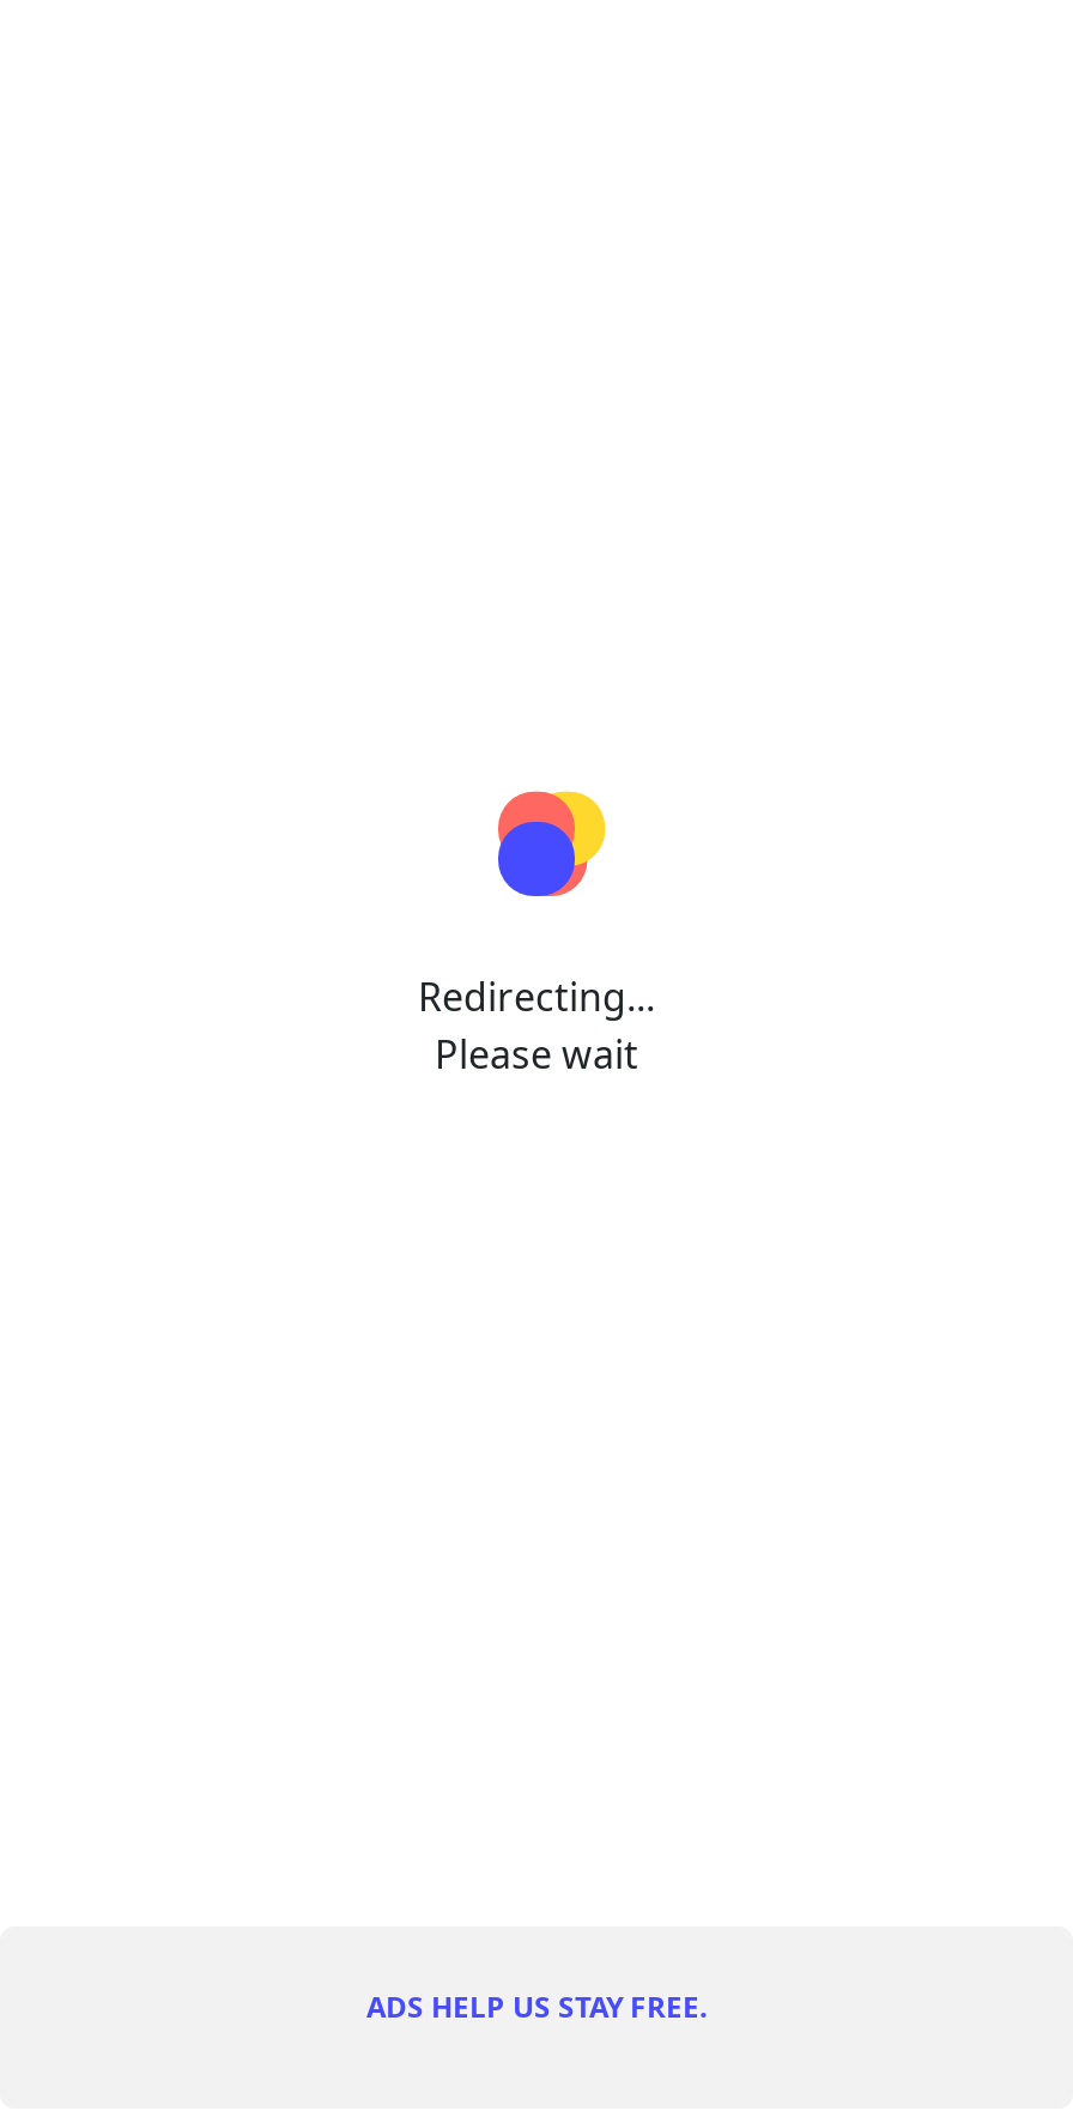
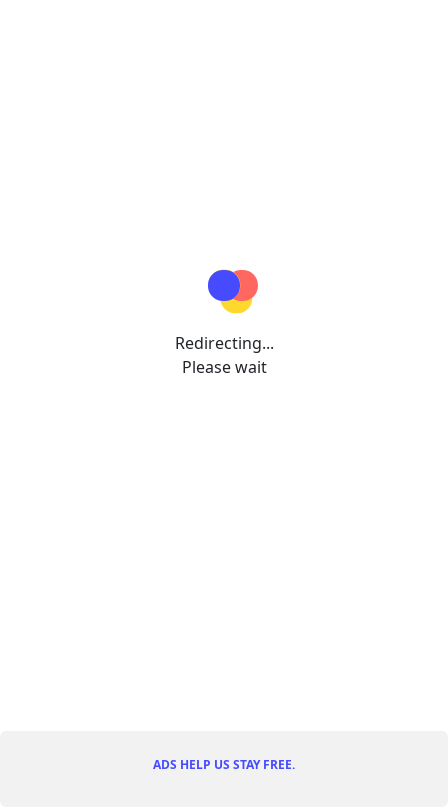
- [image]
+ [image]
